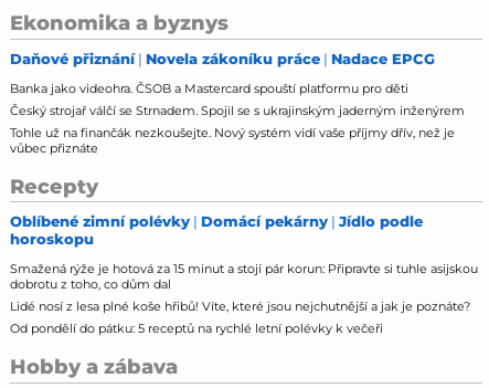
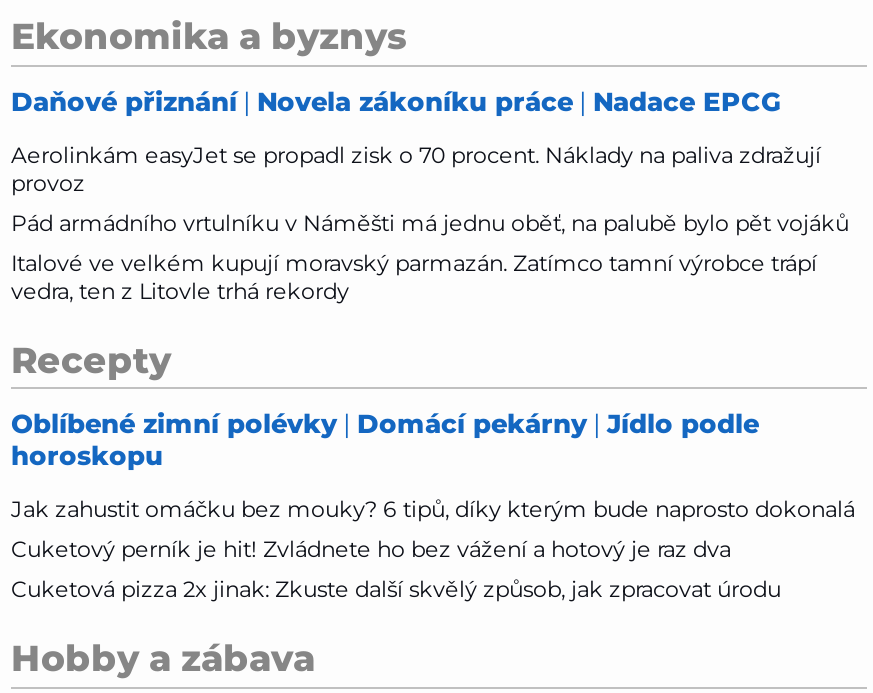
- Banka jako videohra. ČSOB a Mastercard spouští platformu pro děti
- Český strojař válčí se Strnadem. Spojil se s ukrajinským jaderným inženýrem
- Tohle už na finančák nezkoušejte. Nový systém vidí vaše příjmy dřív, než je
- vůbec přiznáte
+ Aerolinkám easyJet se propadl zisk o 70 procent. Náklady na paliva zdražují
+ provoz
+ Pád armádního vrtulníku v Náměšti má jednu oběť, na palubě bylo pět vojáků
+ Italové ve velkém kupují moravský parmazán. Zatímco tamní výrobce trápí
+ vedra, ten z Litovle trhá rekordy

- Smažená rýže je hotová za 15 minut a stojí pár korun: Připravte si tuhle asijskou
- dobrotu z toho, co dům dal
- Lidé nosí z lesa plné koše hřibů! Víte, které jsou nejchutnější a jak je poznáte?
- Od pondělí do pátku: 5 receptů na rychlé letní polévky k večeři
+ Jak zahustit omáčku bez mouky? 6 tipů, díky kterým bude naprosto dokonalá
+ Cuketový perník je hit! Zvládnete ho bez vážení a hotový je raz dva
+ Cuketová pizza 2x jinak: Zkuste další skvělý způsob, jak zpracovat úrodu
